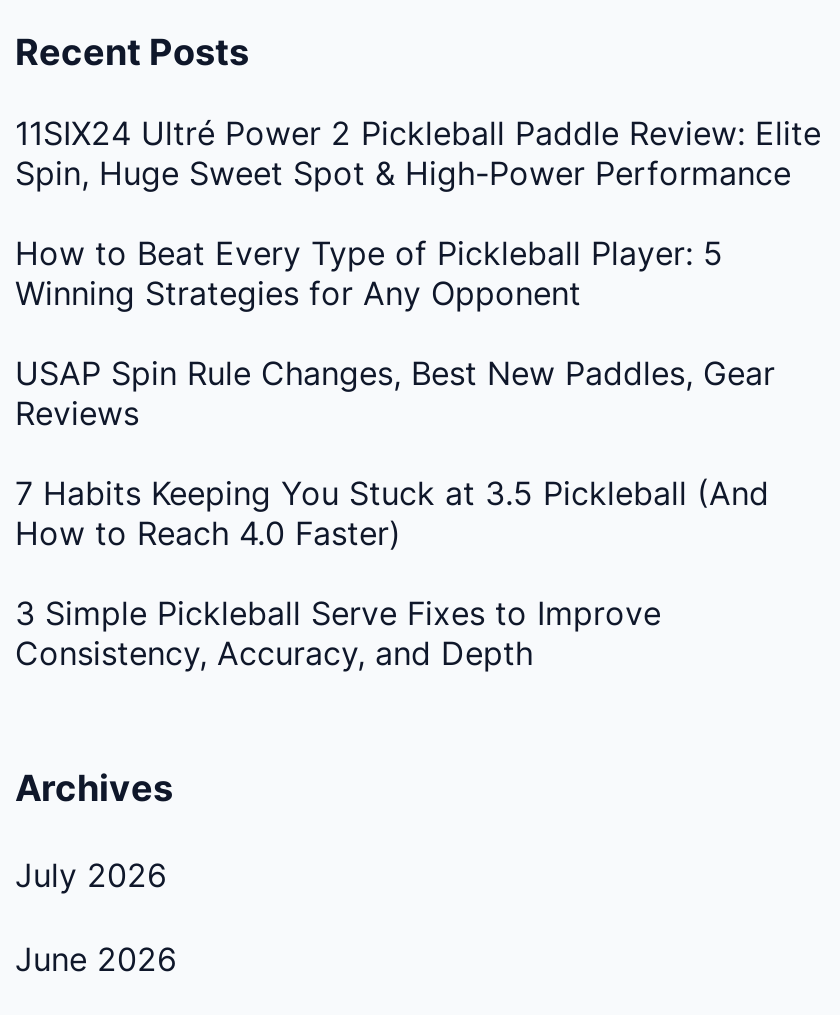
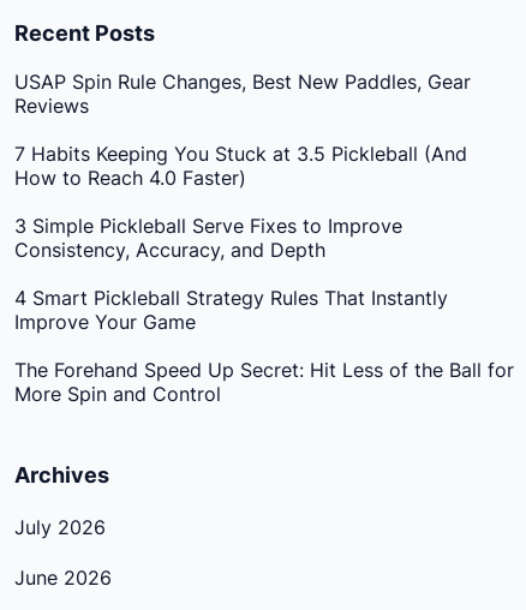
- 11SIX24 Ultré Power 2 Pickleball Paddle Review: Elite
- Spin, Huge Sweet Spot & High-Power Performance
- How to Beat Every Type of Pickleball Player: 5
- Winning Strategies for Any Opponent

moved up: USAP Spin Rule Changes, Best New Paddles, Gear | Reviews | 7 Habits Keeping You Stuck at 3.5 Pickleball (And | How to Reach 4.0 Faster) | 3 Simple Pickleball Serve Fixes to Improve | Consistency, Accuracy, and Depth

+ 4 Smart Pickleball Strategy Rules That Instantly
+ Improve Your Game
+ The Forehand Speed Up Secret: Hit Less of the Ball for
+ More Spin and Control
